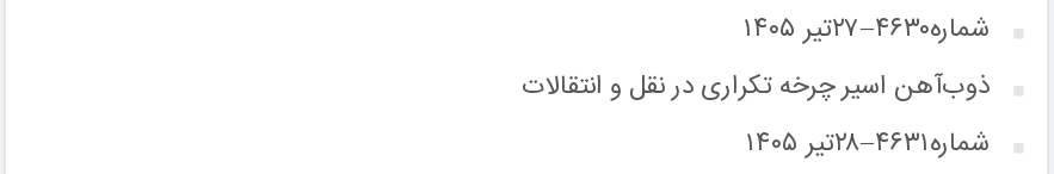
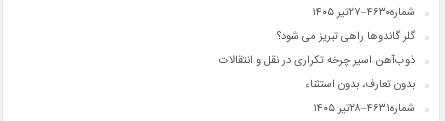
+ گلر گاندوها راهی تبریز می شود؟

+ بدون تعارف، بدون استثناء
